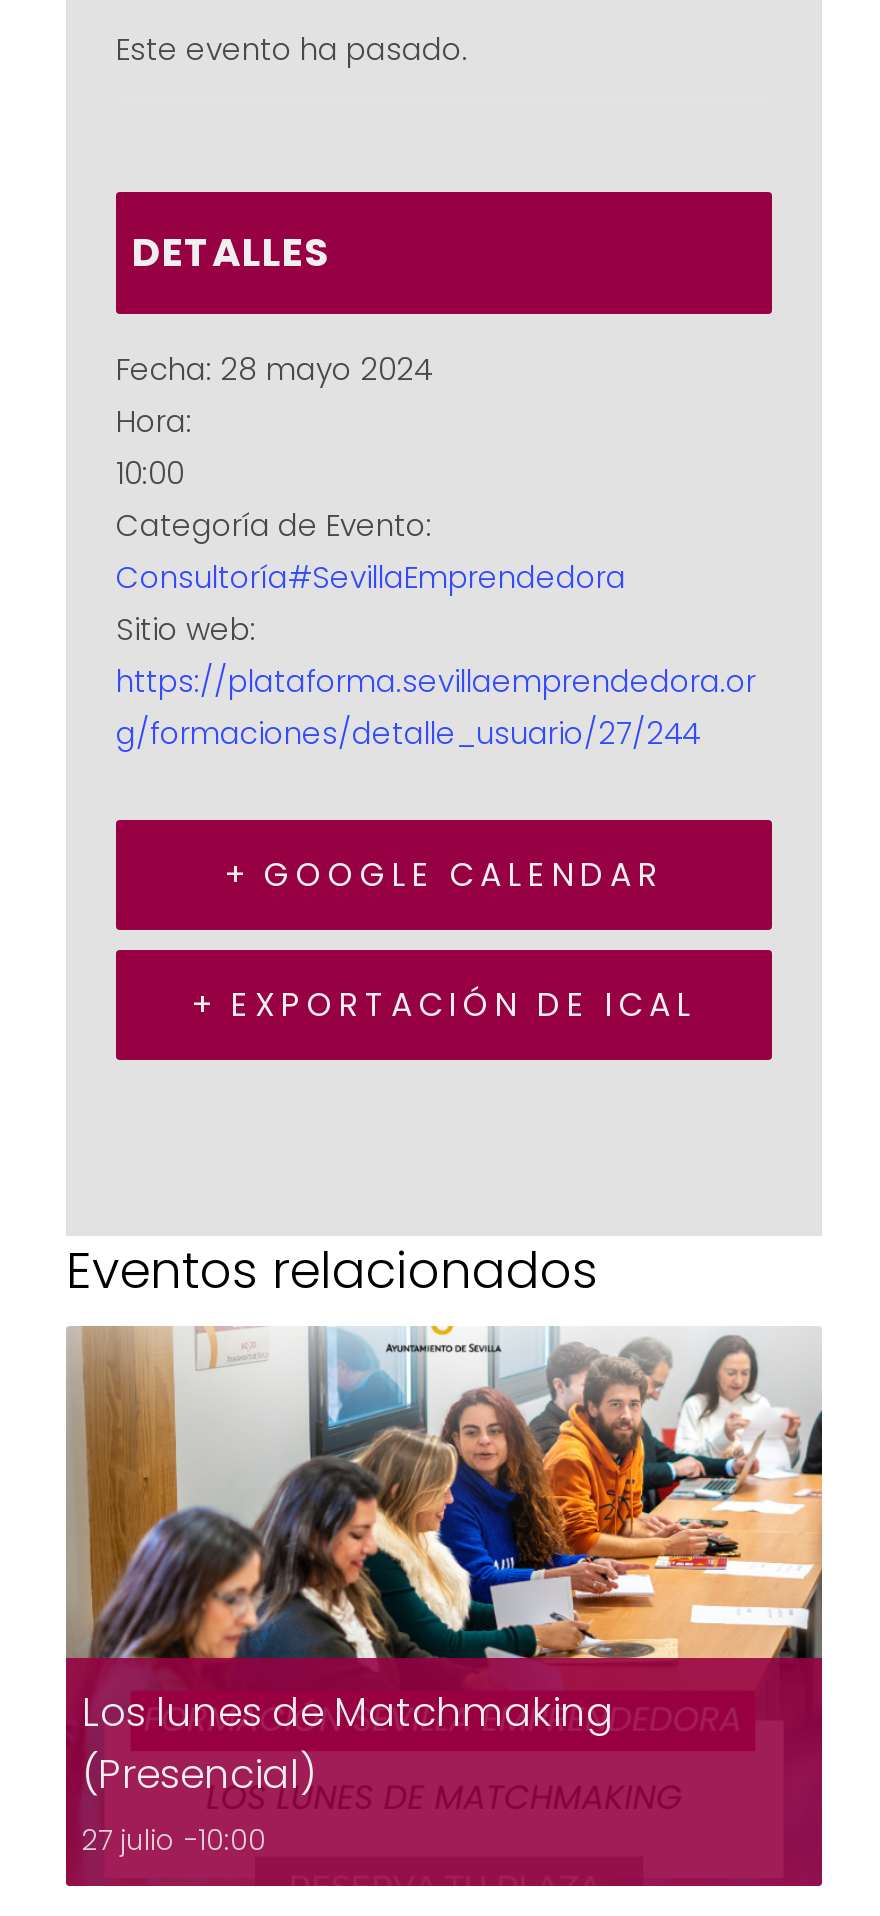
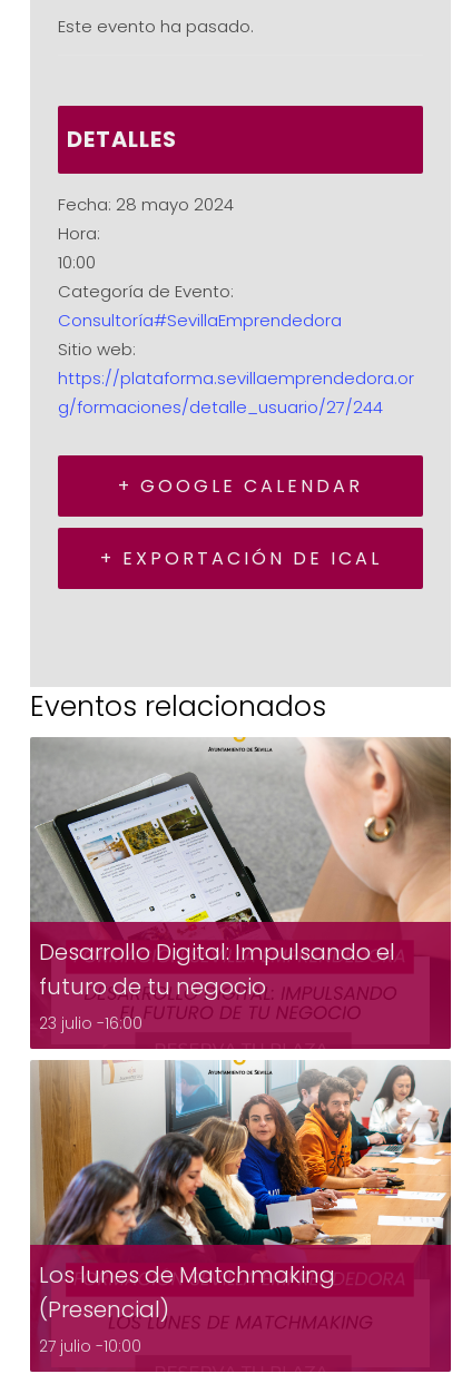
+ [image]
+ Desarrollo Digital: Impulsando el
+ futuro de tu negocio
+ 23 julio -16:00
